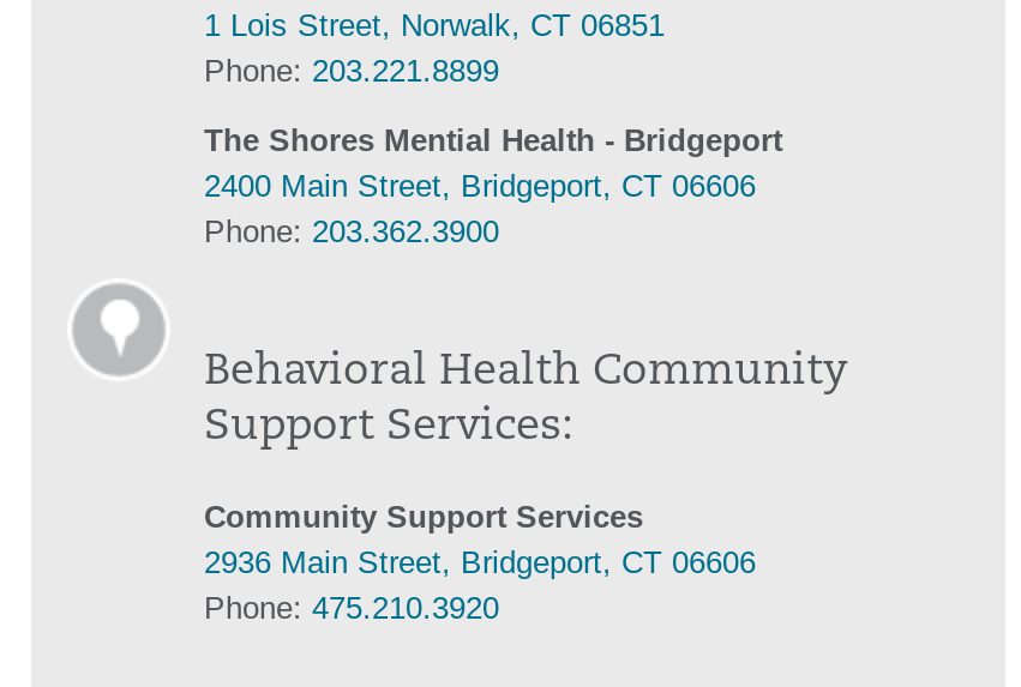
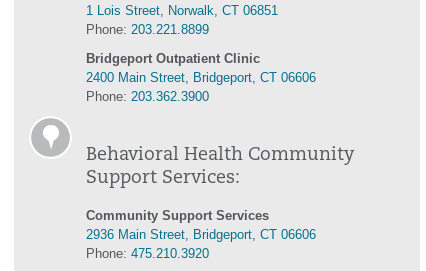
- The Shores Mential Health - Bridgeport
+ Bridgeport Outpatient Clinic
